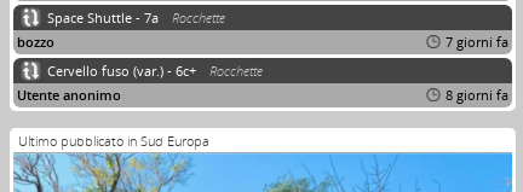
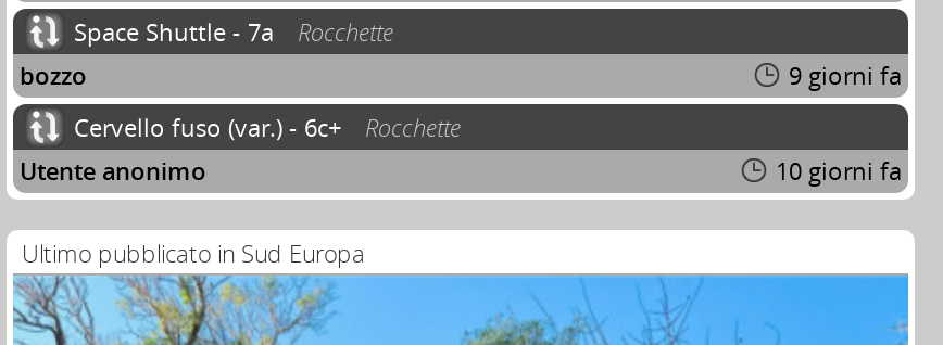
- 7 giorni fa
+ 9 giorni fa

- 8 giorni fa
+ 10 giorni fa
